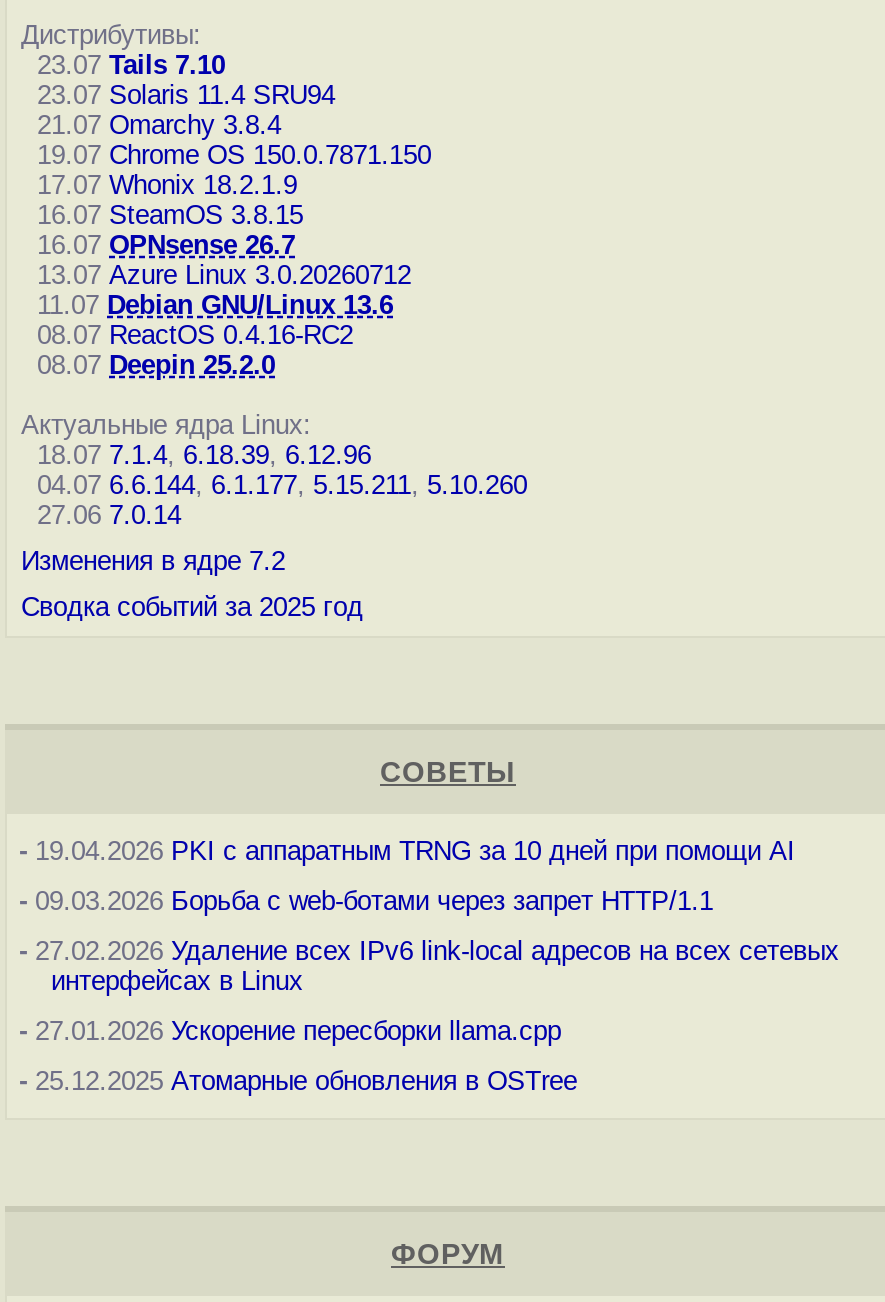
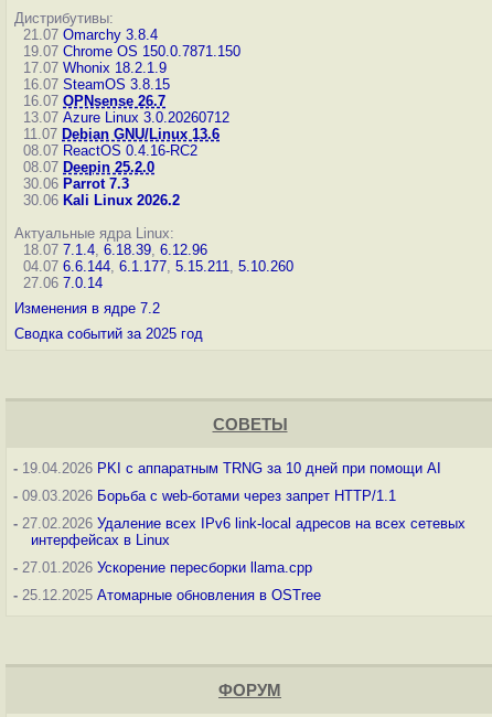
- 23.07 Tails 7.10
- 23.07 Solaris 11.4 SRU94

moved up: 21.07 Omarchy 3.8.4 | 19.07 Chrome OS 150.0.7871.150 | 17.07 Whonix 18.2.1.9 | ... | 08.07 ReactOS 0.4.16-RC2 | 08.07 Deepin 25.2.0

+ 30.06 Parrot 7.3
+ 30.06 Kali Linux 2026.2
